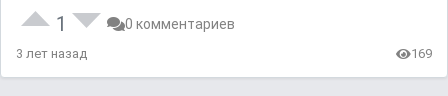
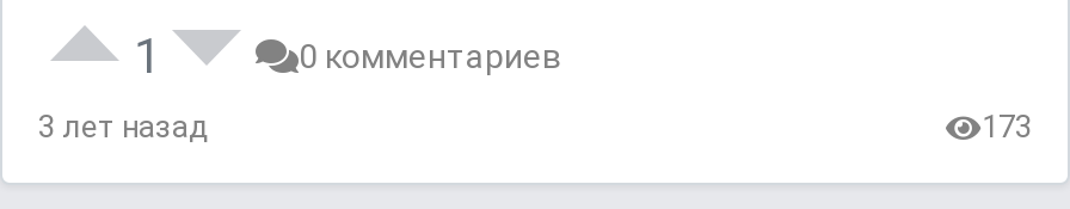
- 169
+ 173
